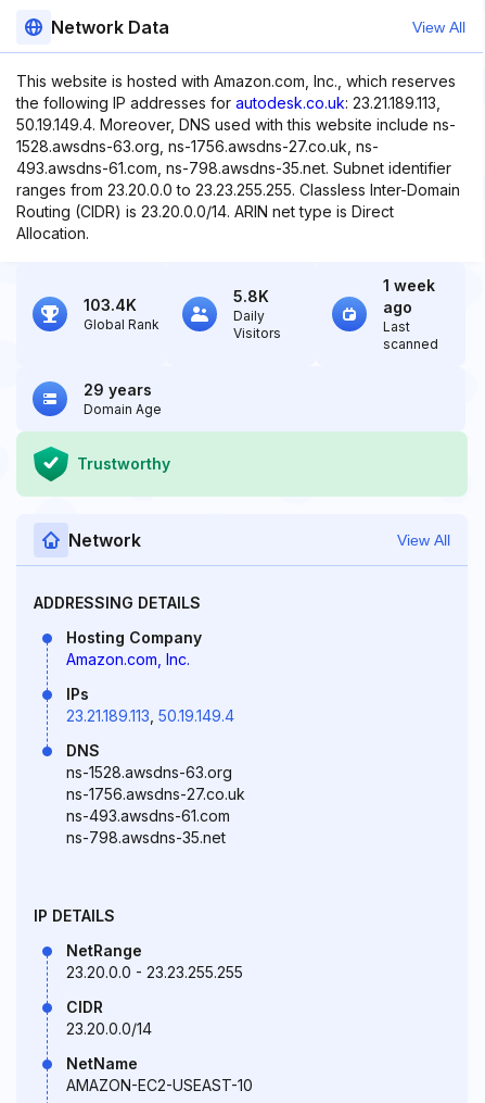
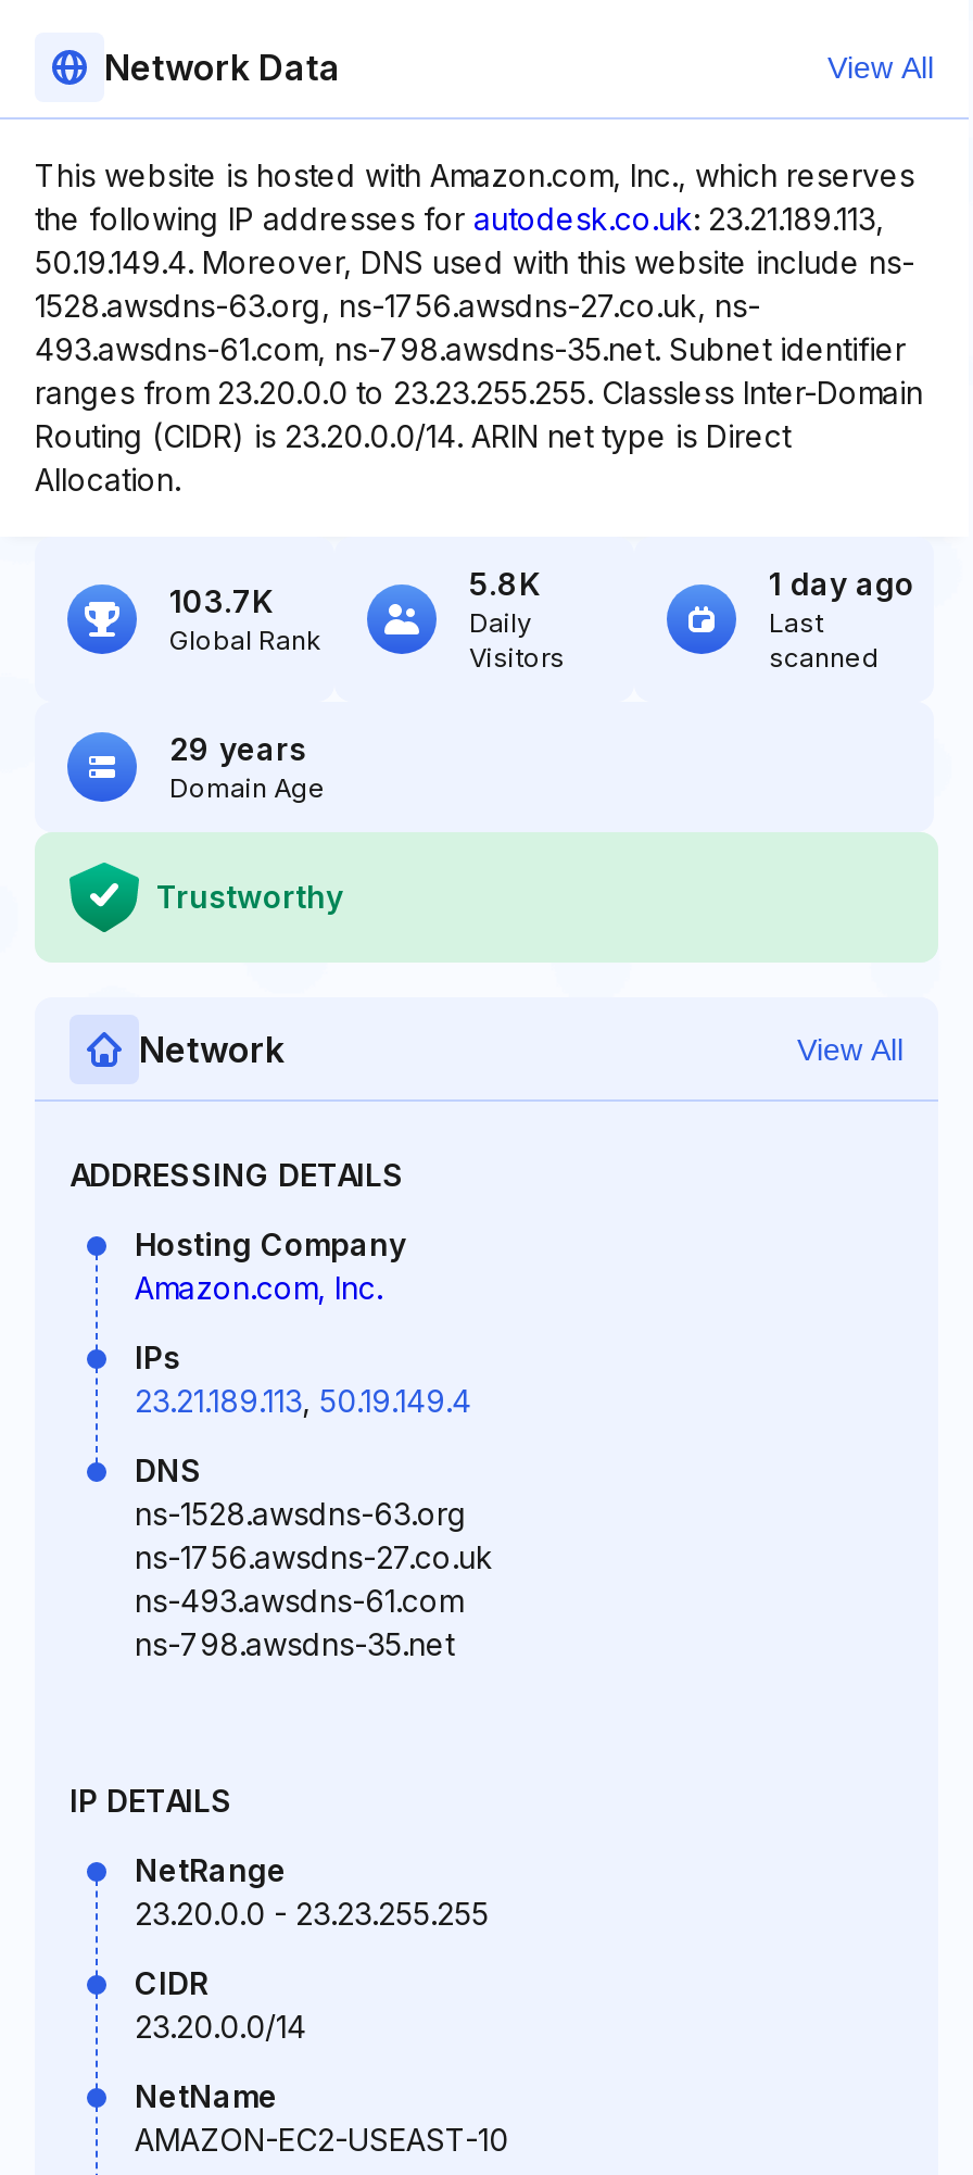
- 1 week
- ago
+ 1 day ago

- 103.4K
+ 103.7K
